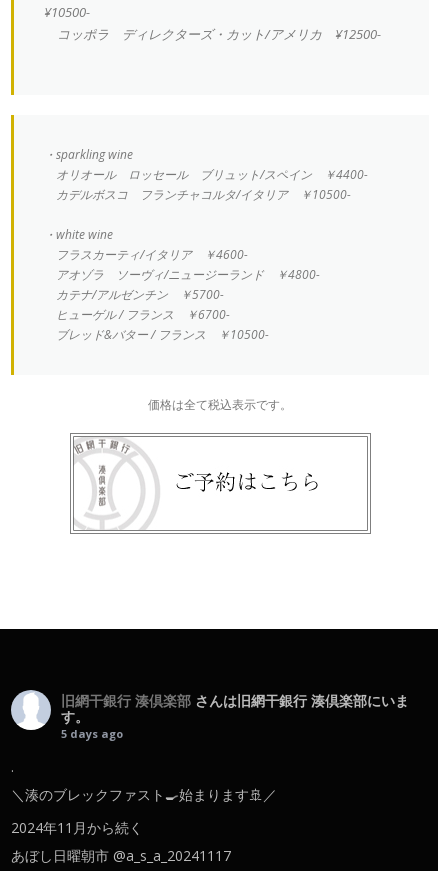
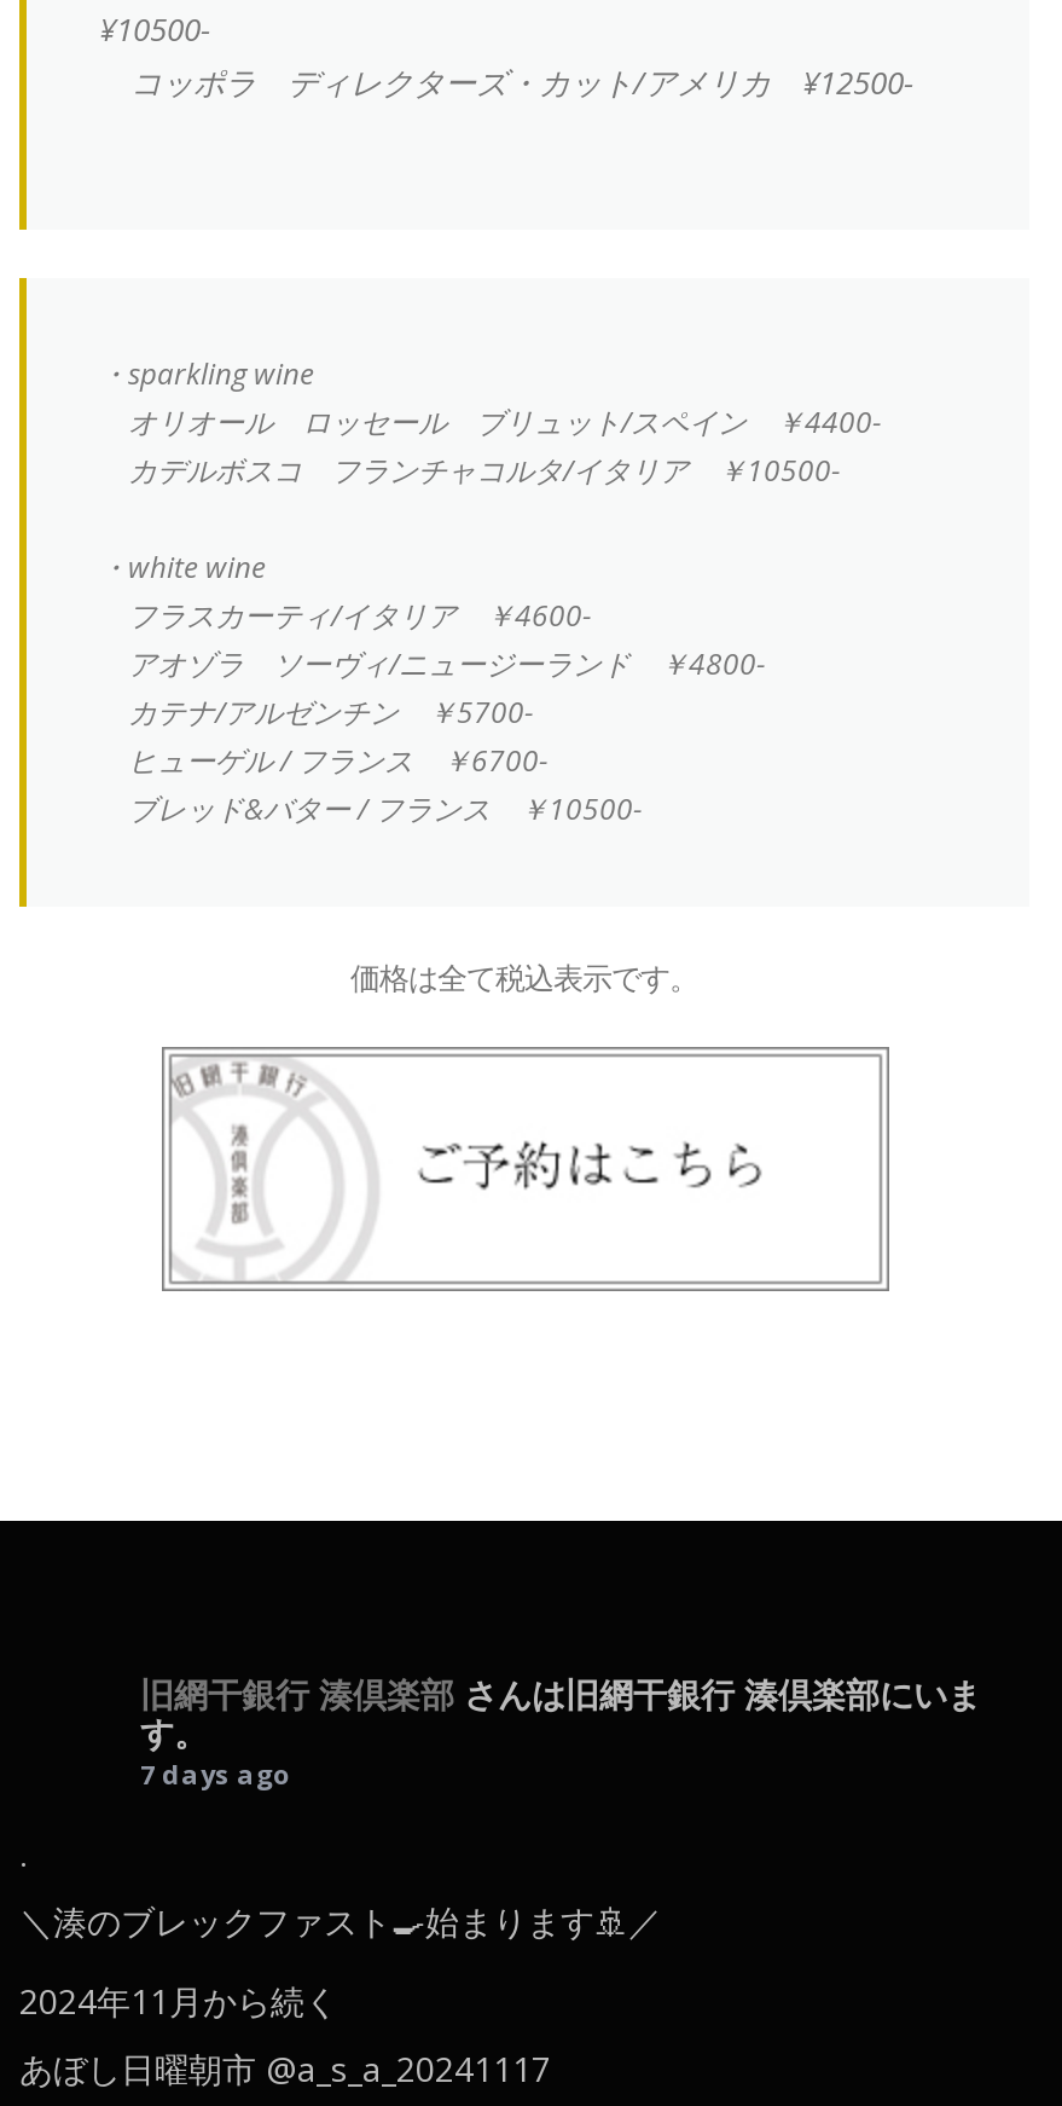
- [image]

- 5 days ago
+ 7 days ago
